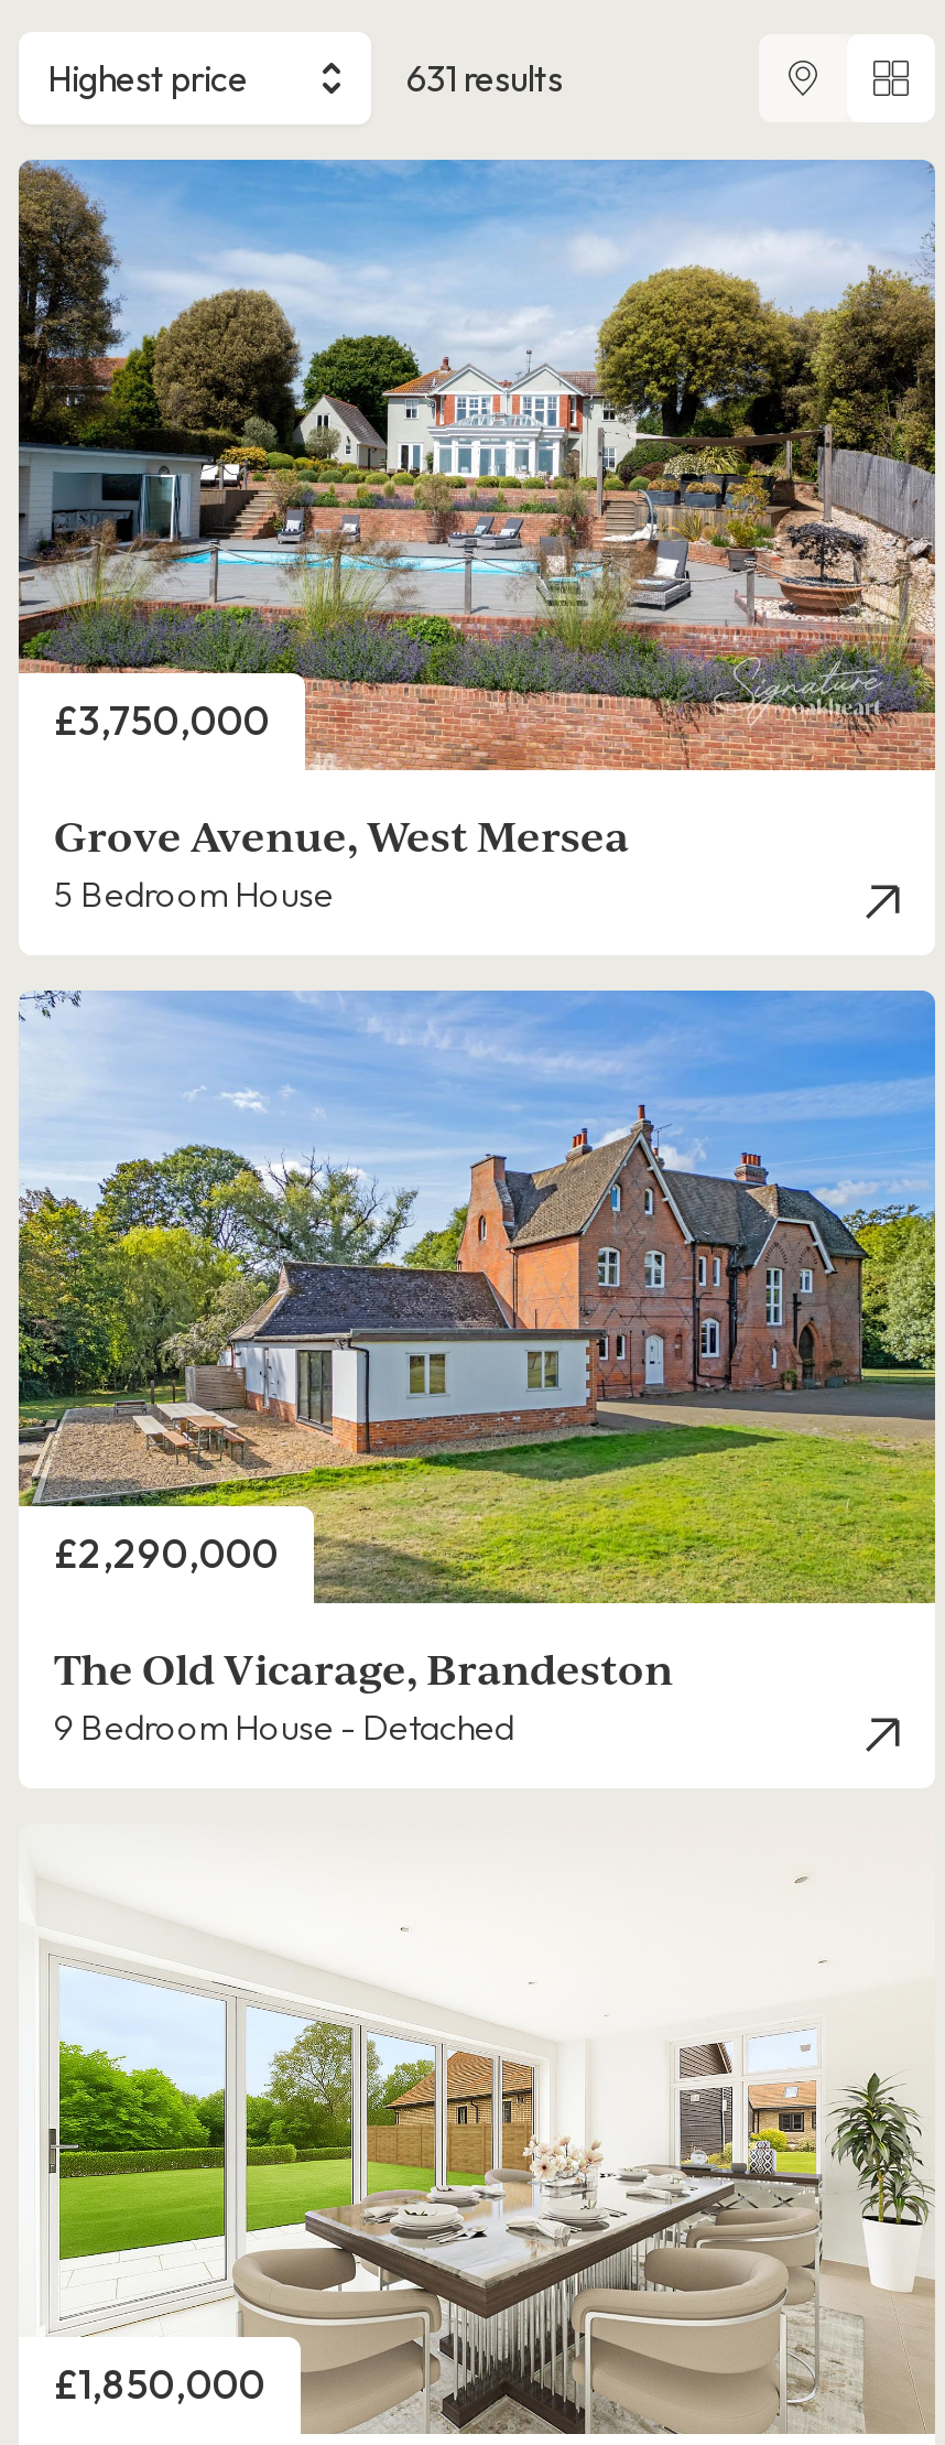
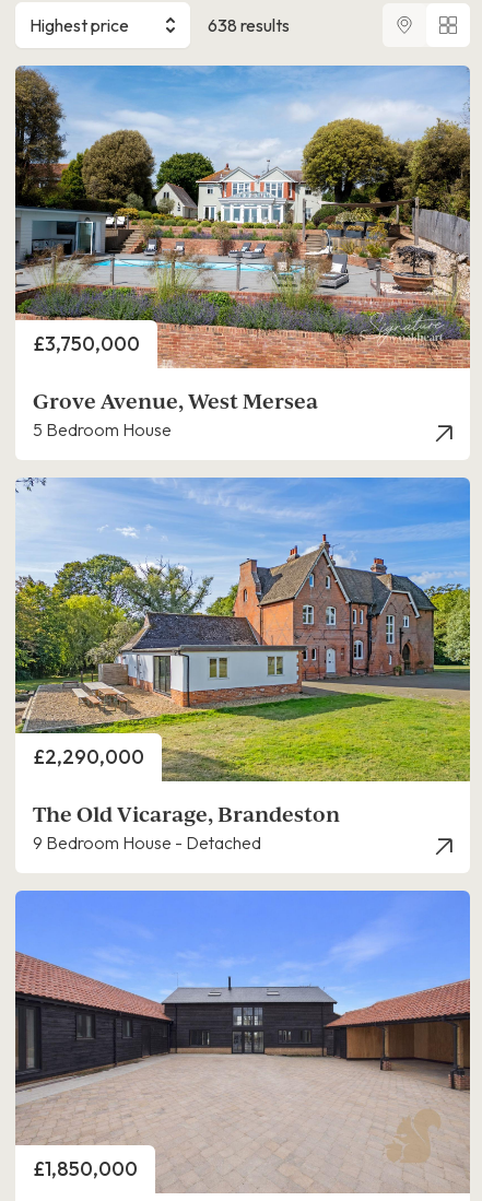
- 631 results
+ 638 results

- [image]
+ [image]
